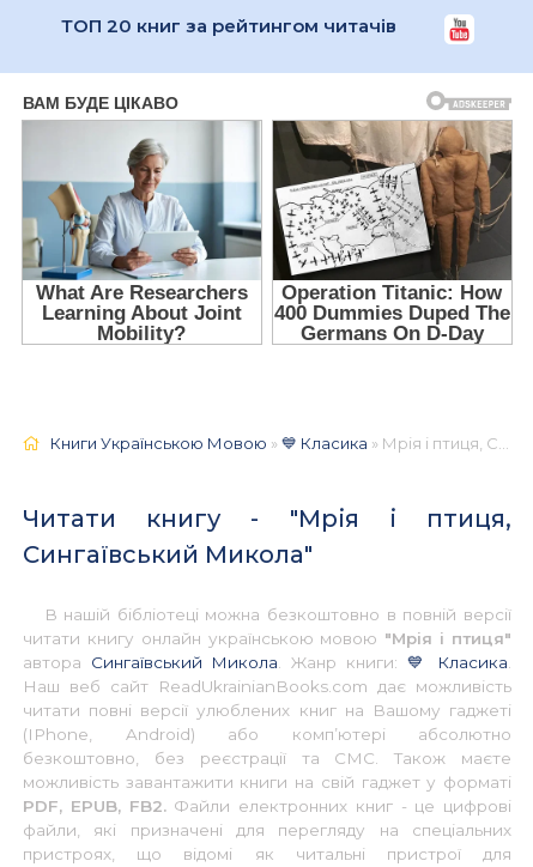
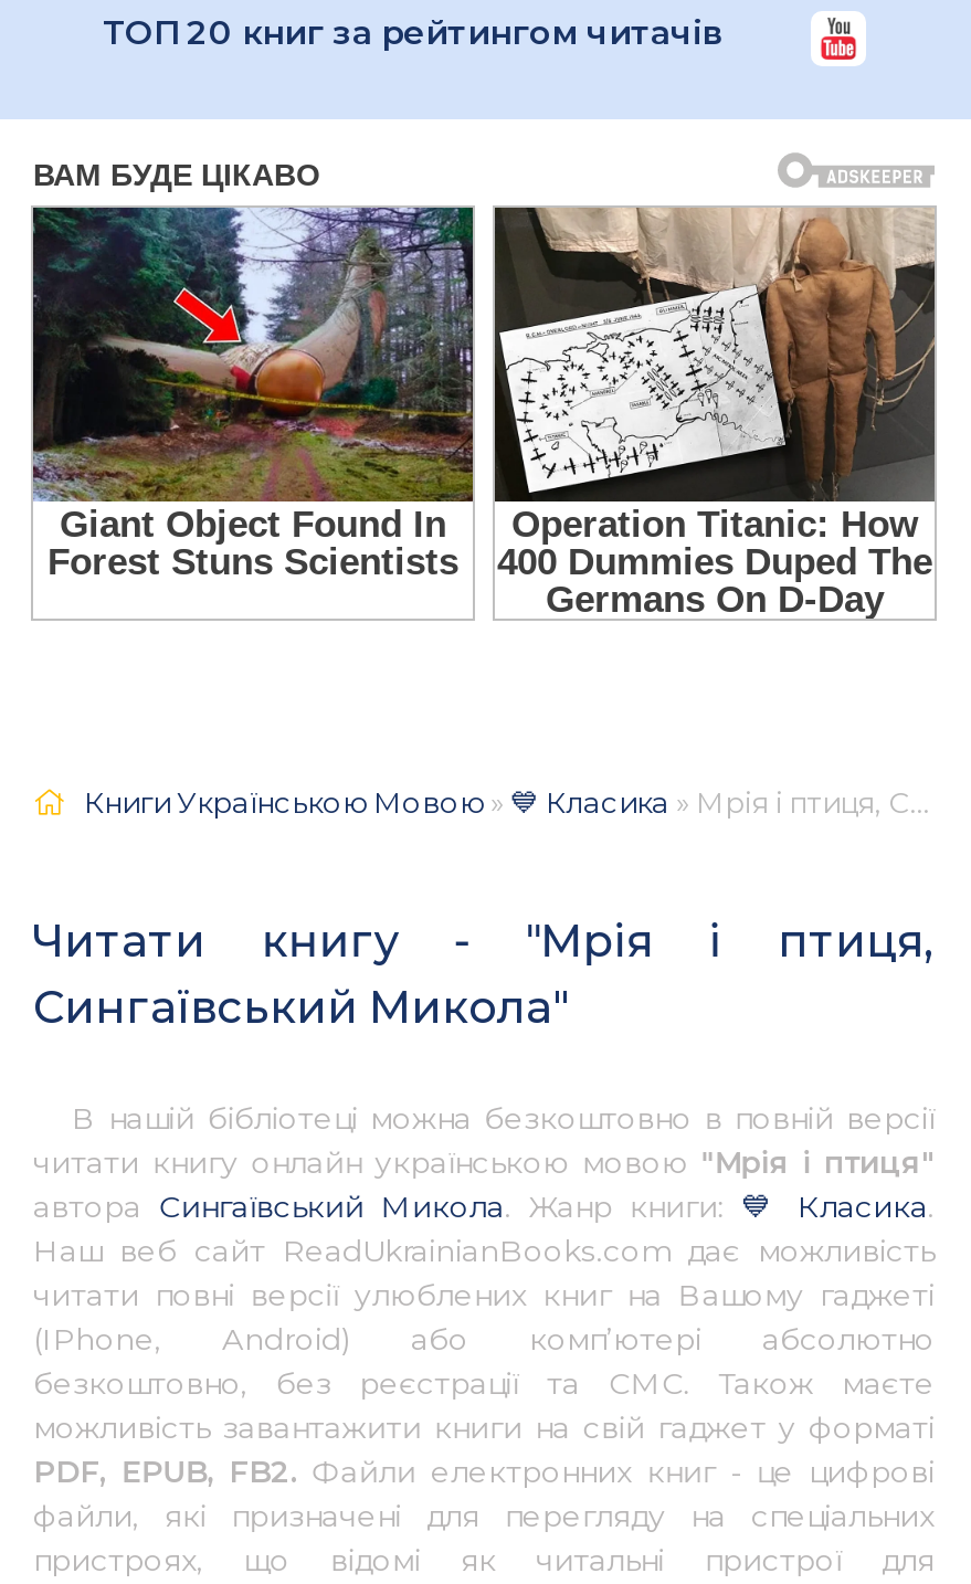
- [image]
+ [image]
